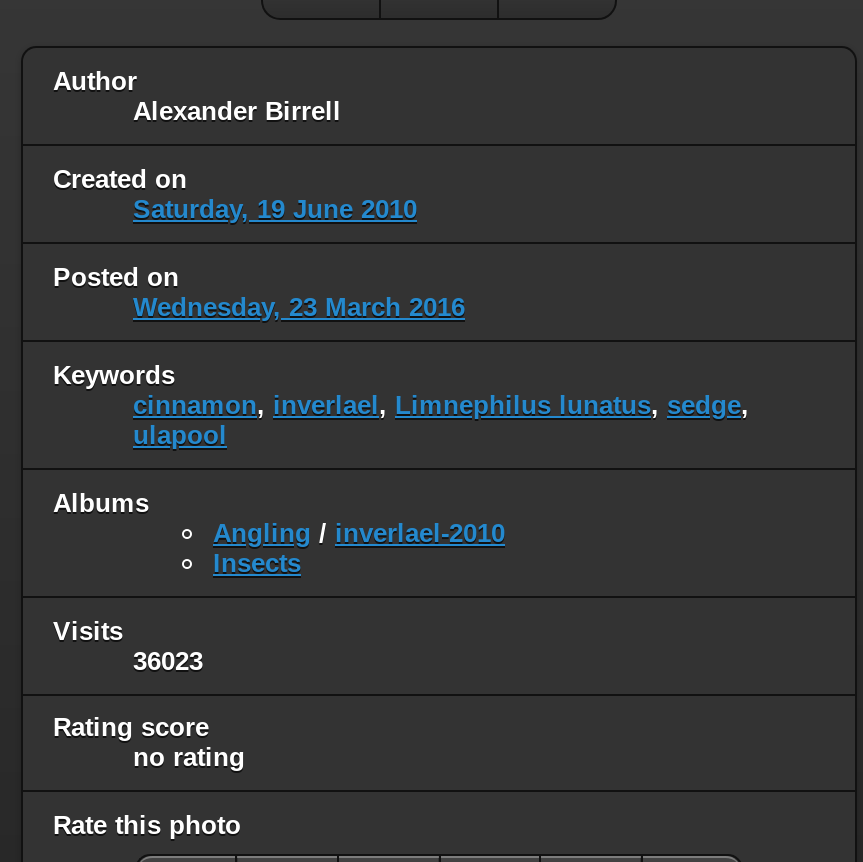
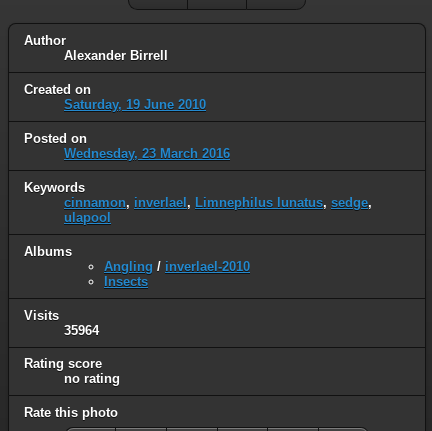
- 36023
+ 35964
